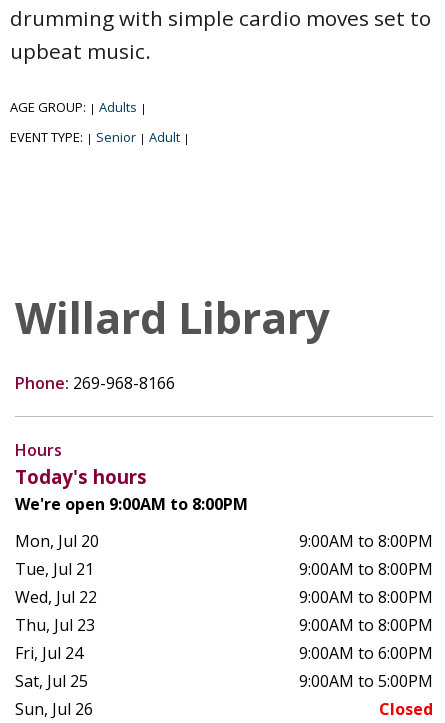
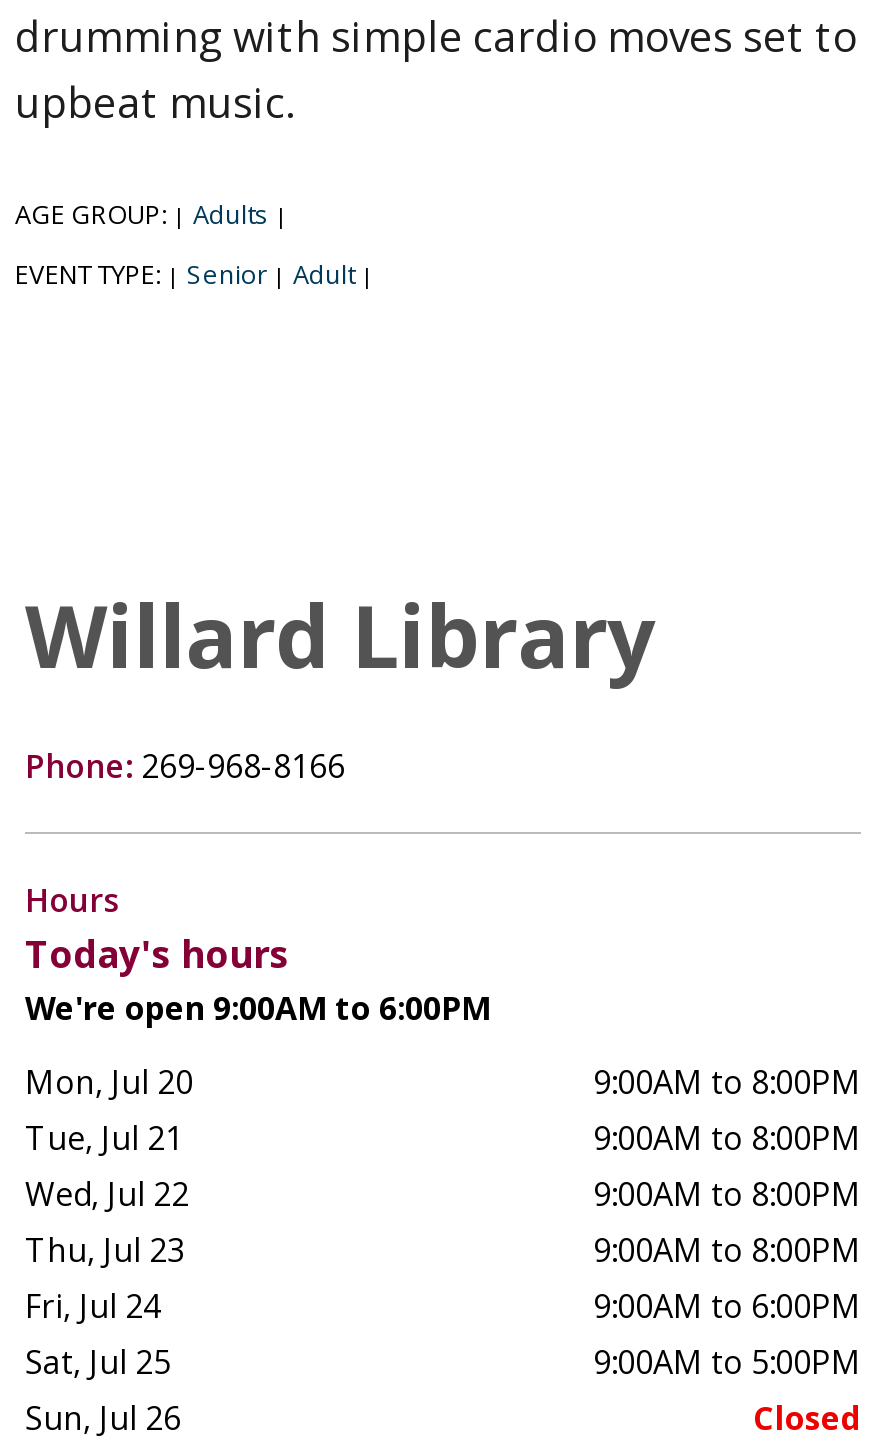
- We're open 9:00AM to 8:00PM
+ We're open 9:00AM to 6:00PM
